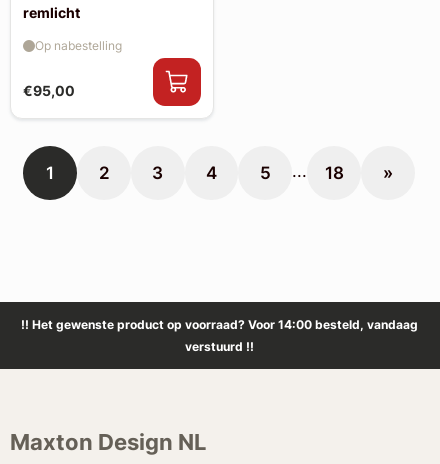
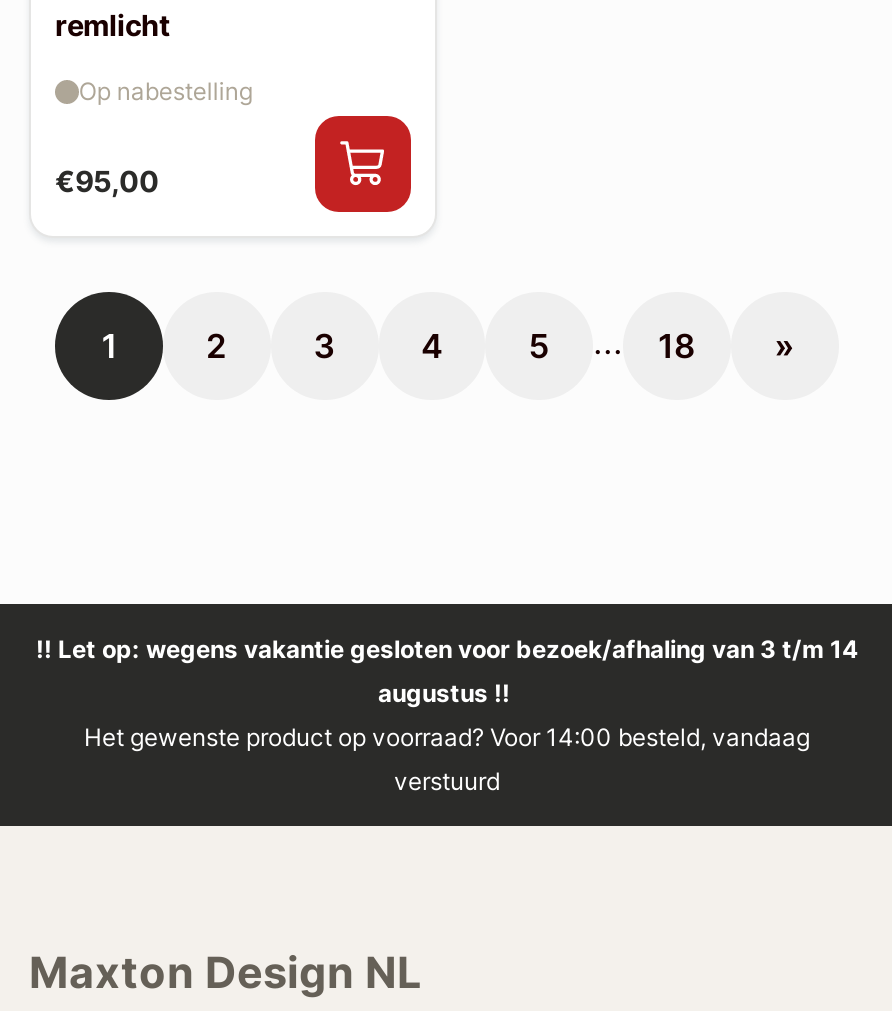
- !! Het gewenste product op voorraad? Voor 14:00 besteld, vandaag
- verstuurd !!
+ !! Let op: wegens vakantie gesloten voor bezoek/afhaling van 3 t/m 14
+ augustus !!
+ Het gewenste product op voorraad? Voor 14:00 besteld, vandaag
+ verstuurd
